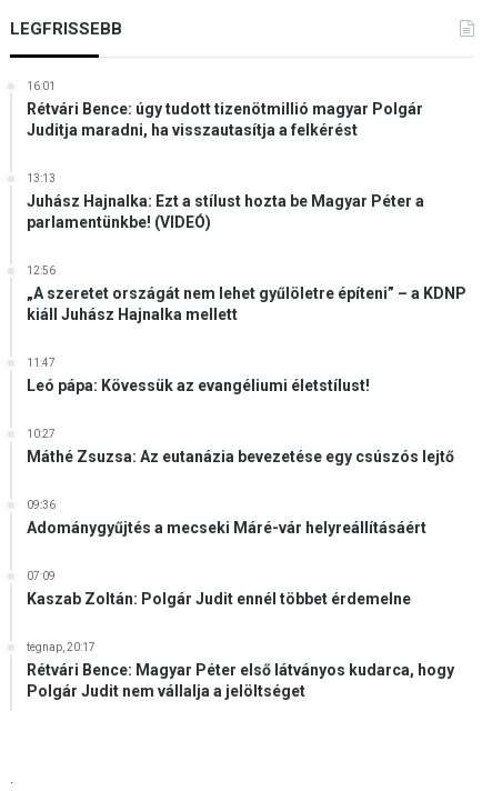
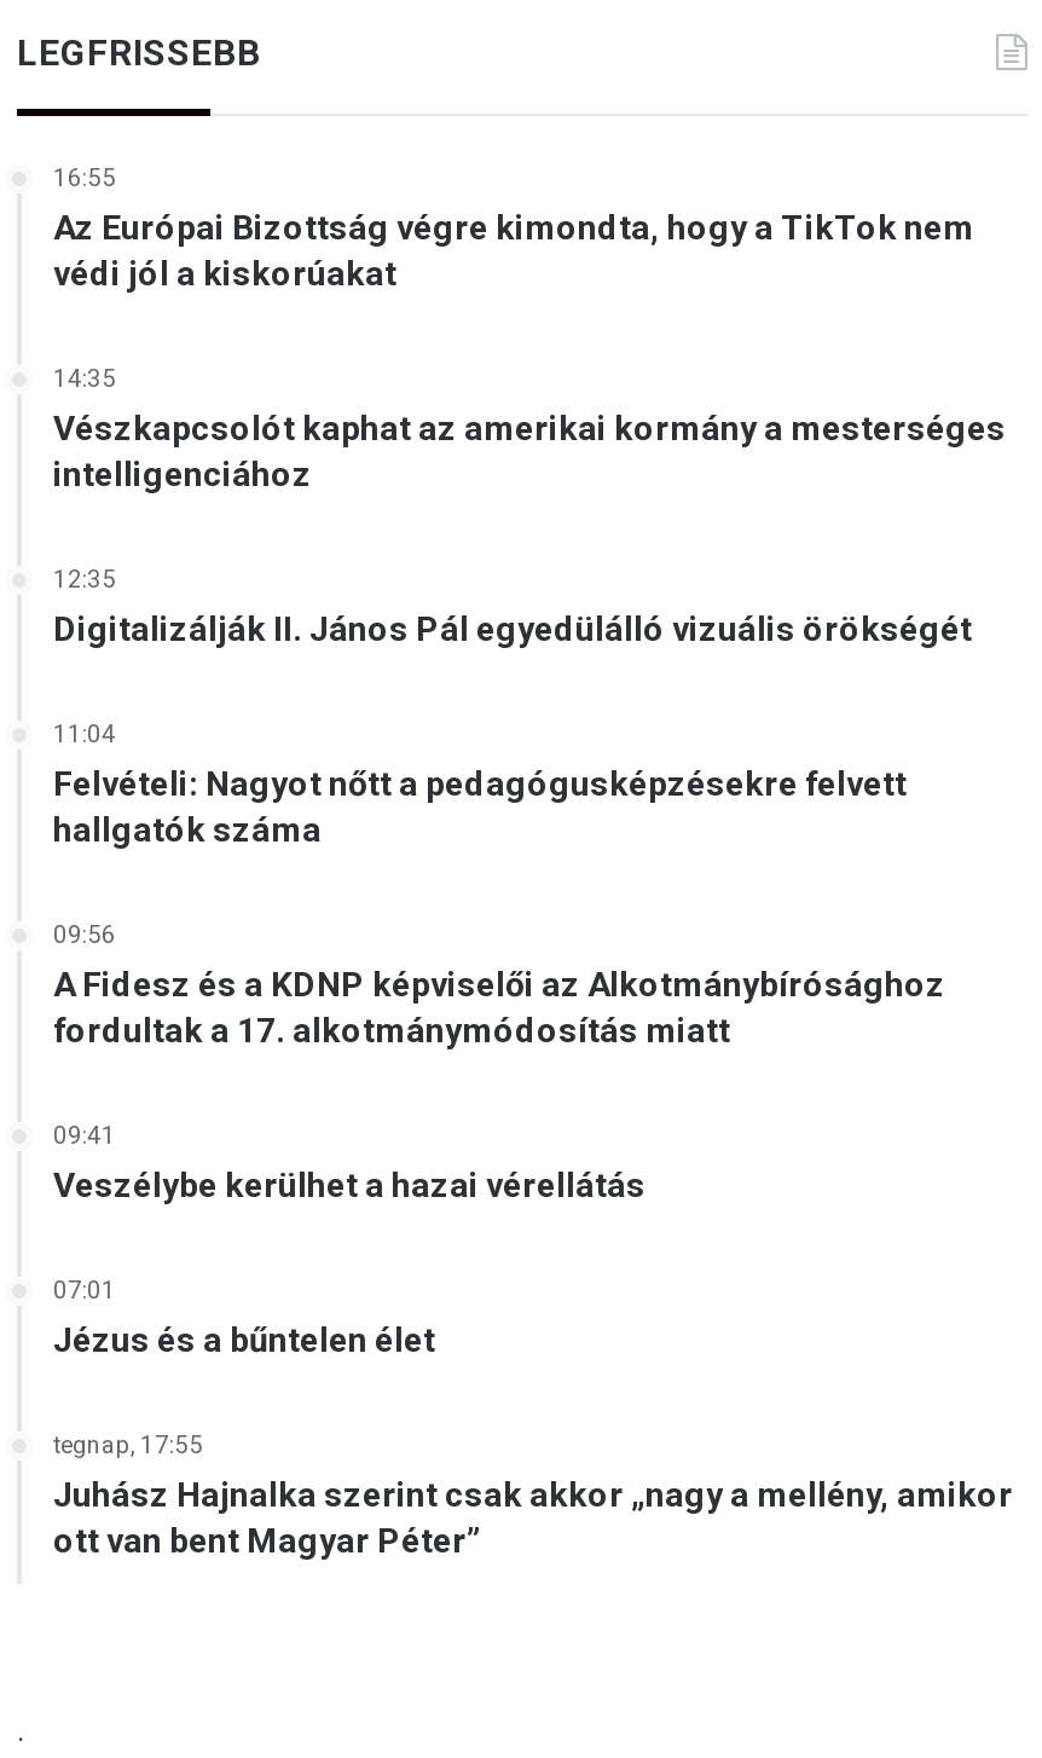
- 16:01
- Rétvári Bence: úgy tudott tizenötmillió magyar Polgár
- Juditja maradni, ha visszautasítja a felkérést
+ 16:55
+ Az Európai Bizottság végre kimondta, hogy a TikTok nem
+ védi jól a kiskorúakat

- 13:13
- Juhász Hajnalka: Ezt a stílust hozta be Magyar Péter a
- parlamentünkbe! (VIDEÓ)
+ 14:35
+ Vészkapcsolót kaphat az amerikai kormány a mesterséges
+ intelligenciához

- 12:56
- „A szeretet országát nem lehet gyűlöletre építeni” – a KDNP
- kiáll Juhász Hajnalka mellett
+ 12:35
+ Digitalizálják II. János Pál egyedülálló vizuális örökségét

- 11:47
- Leó pápa: Kövessük az evangéliumi életstílust!
+ 11:04
+ Felvételi: Nagyot nőtt a pedagógusképzésekre felvett
+ hallgatók száma

- 10:27
- Máthé Zsuzsa: Az eutanázia bevezetése egy csúszós lejtő
+ 09:56
+ A Fidesz és a KDNP képviselői az Alkotmánybírósághoz
+ fordultak a 17. alkotmánymódosítás miatt

- 09:36
- Adománygyűjtés a mecseki Máré-vár helyreállításáért
+ 09:41
+ Veszélybe kerülhet a hazai vérellátás

- 07:09
- Kaszab Zoltán: Polgár Judit ennél többet érdemelne
+ 07:01
+ Jézus és a bűntelen élet

- tegnap, 20:17
- Rétvári Bence: Magyar Péter első látványos kudarca, hogy
- Polgár Judit nem vállalja a jelöltséget
+ tegnap, 17:55
+ Juhász Hajnalka szerint csak akkor „nagy a mellény, amikor
+ ott van bent Magyar Péter”
